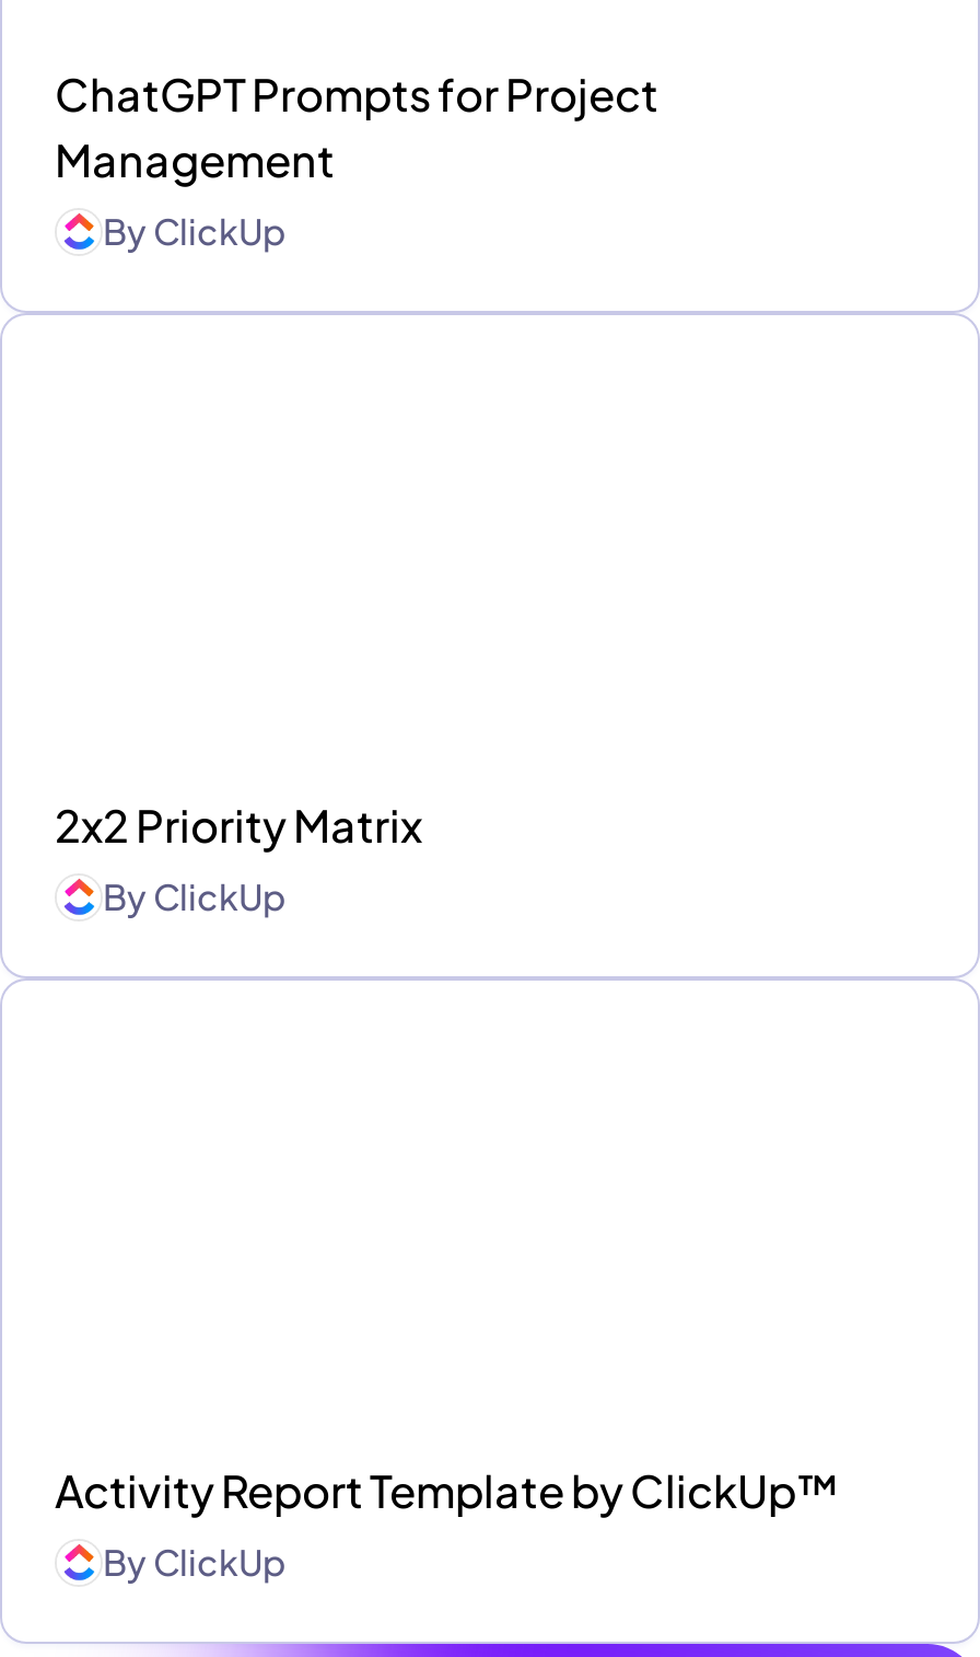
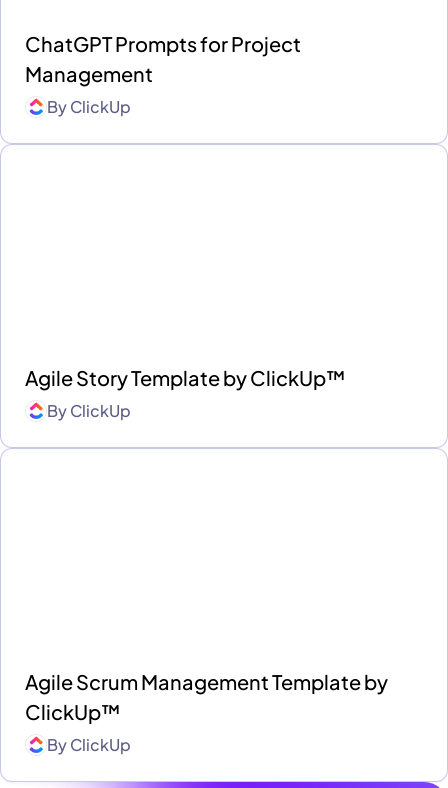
- 2x2 Priority Matrix
+ Agile Story Template by ClickUp™

- Activity Report Template by ClickUp™
+ Agile Scrum Management Template by
+ ClickUp™
